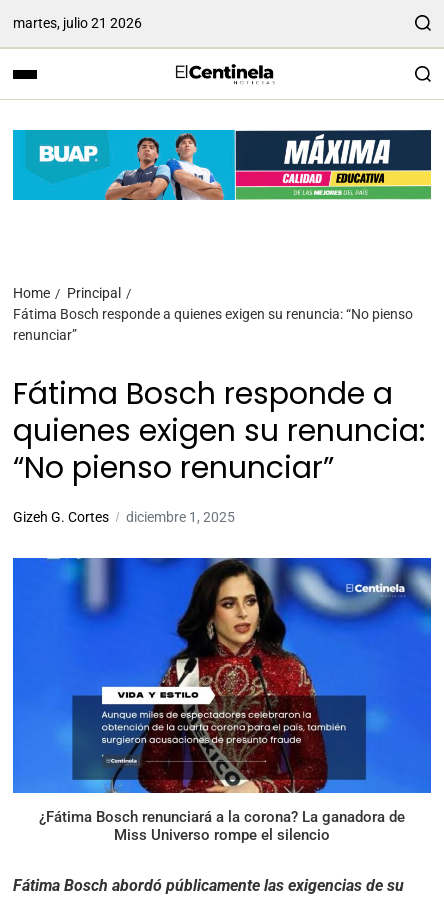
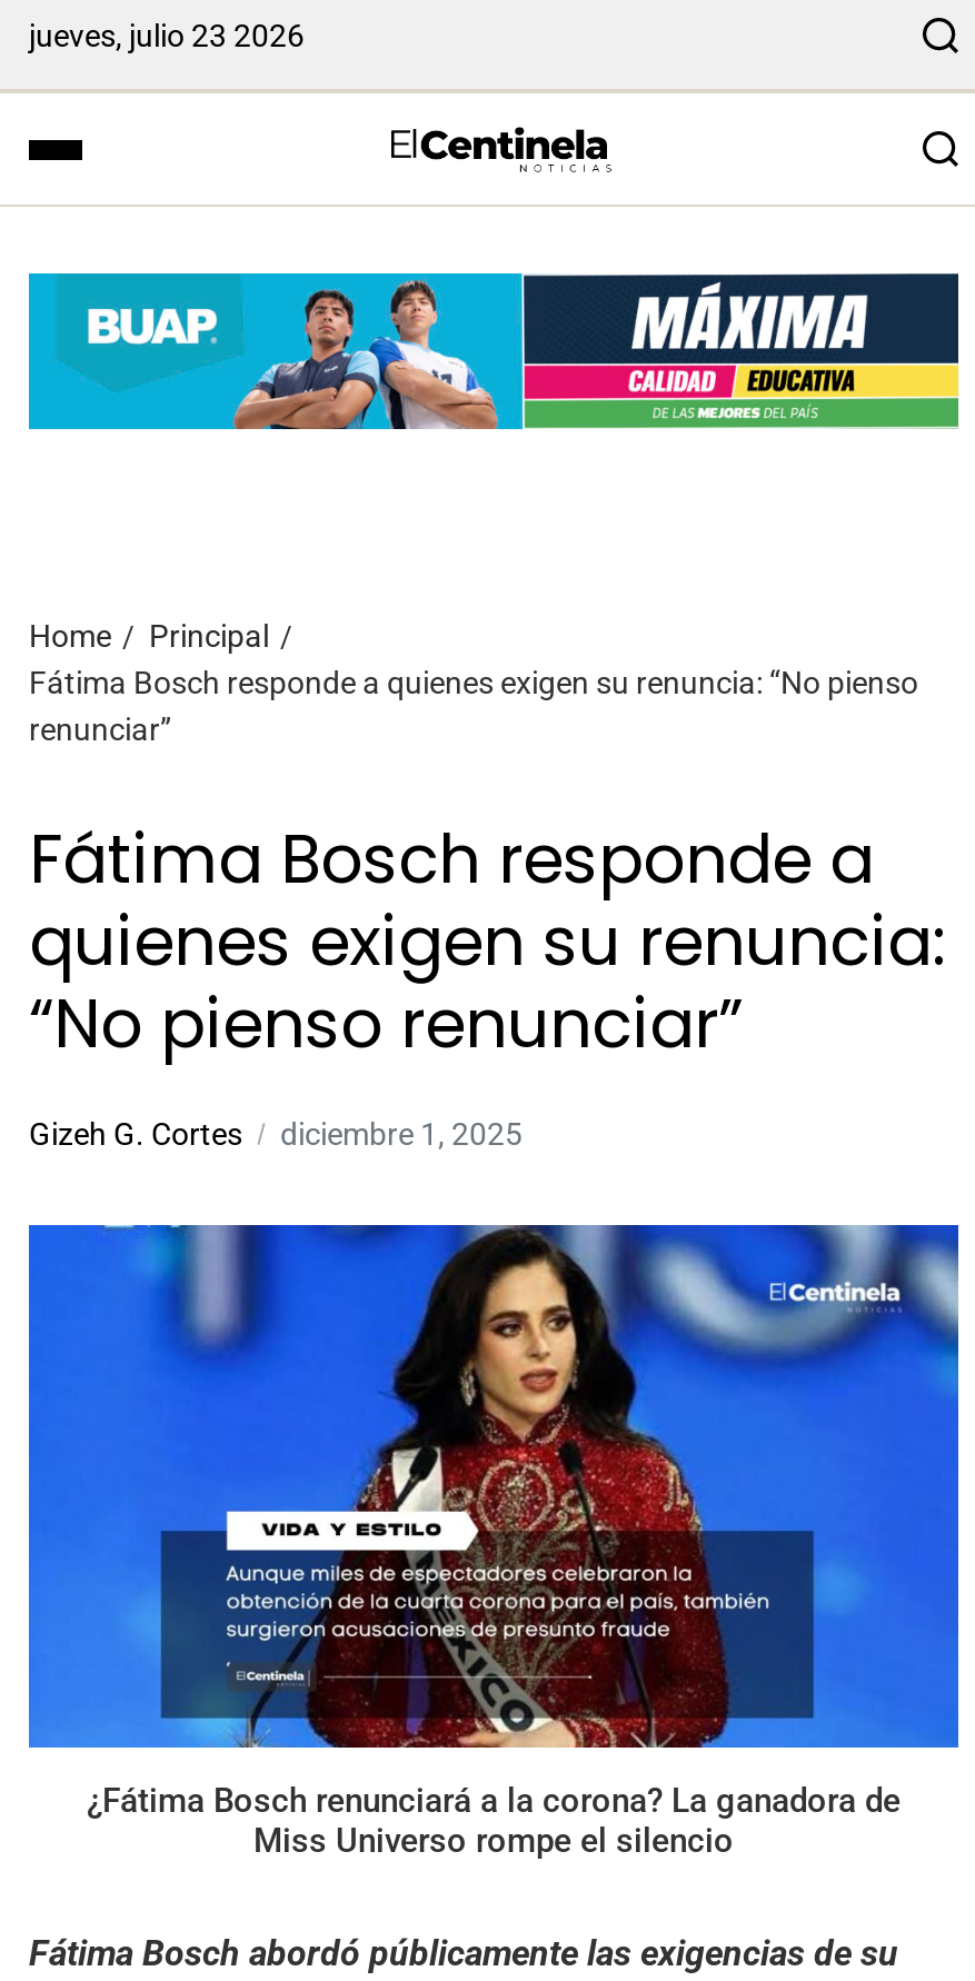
- martes, julio 21 2026
+ jueves, julio 23 2026
